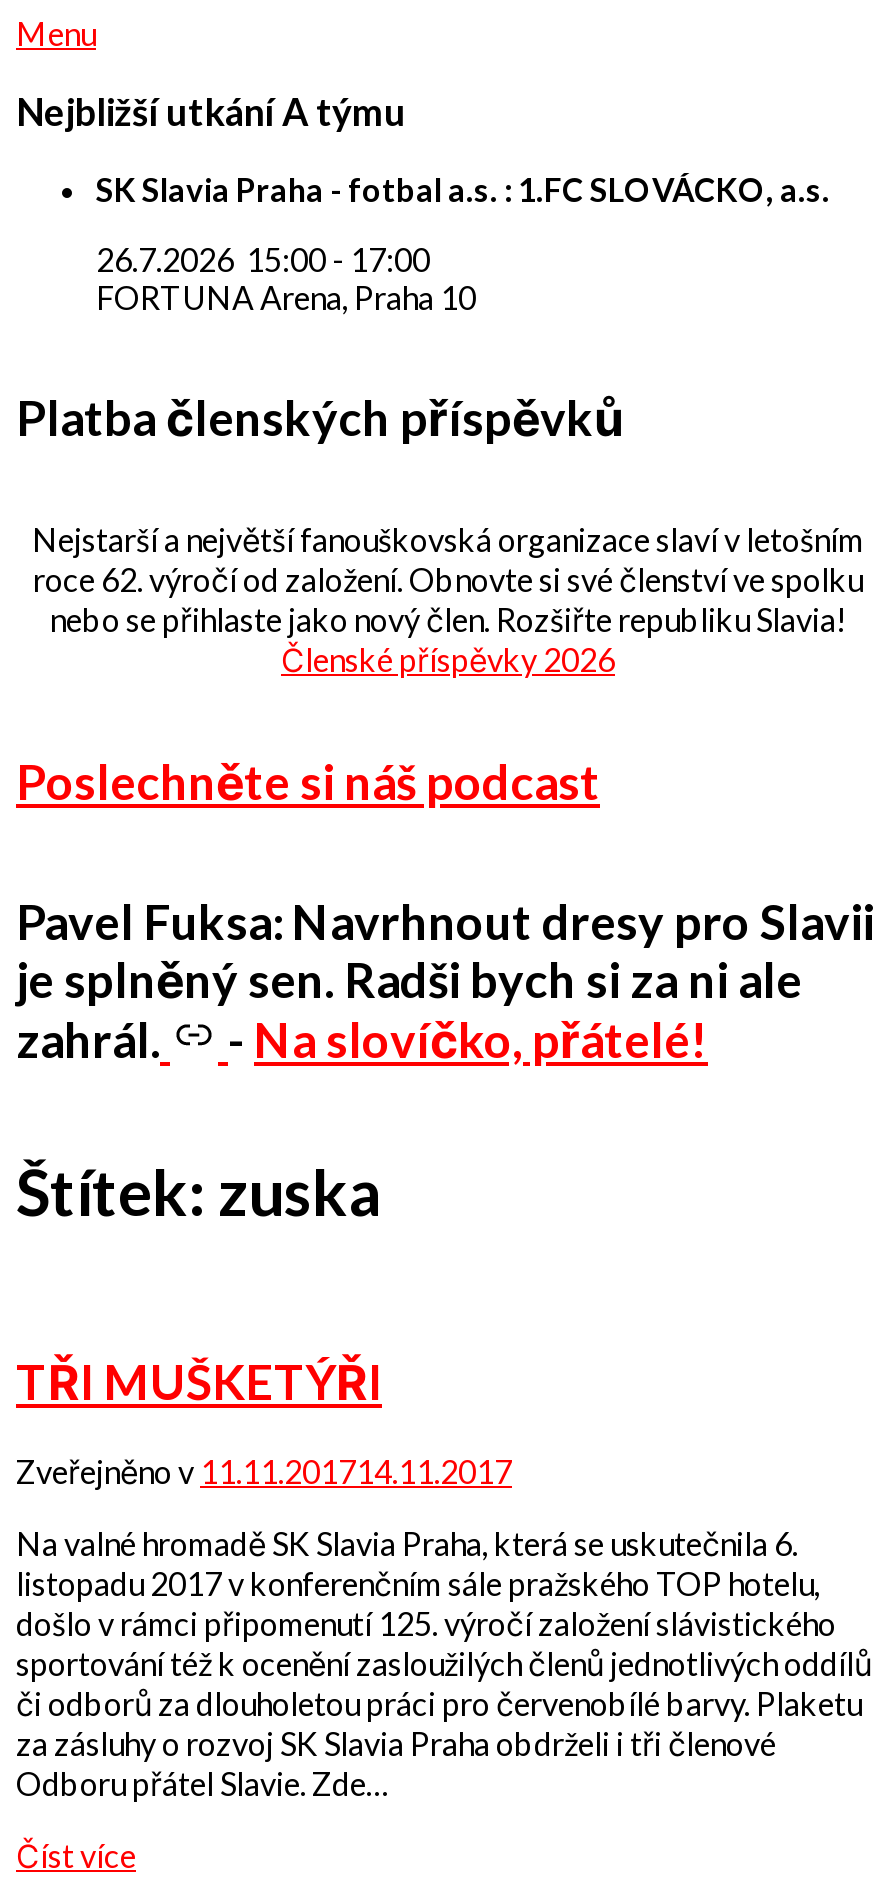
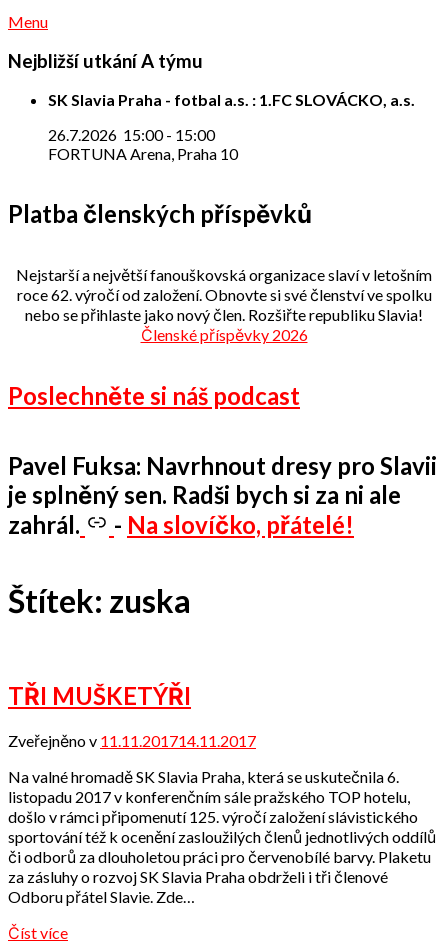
- 26.7.2026 15:00 - 17:00
+ 26.7.2026 15:00 - 15:00
